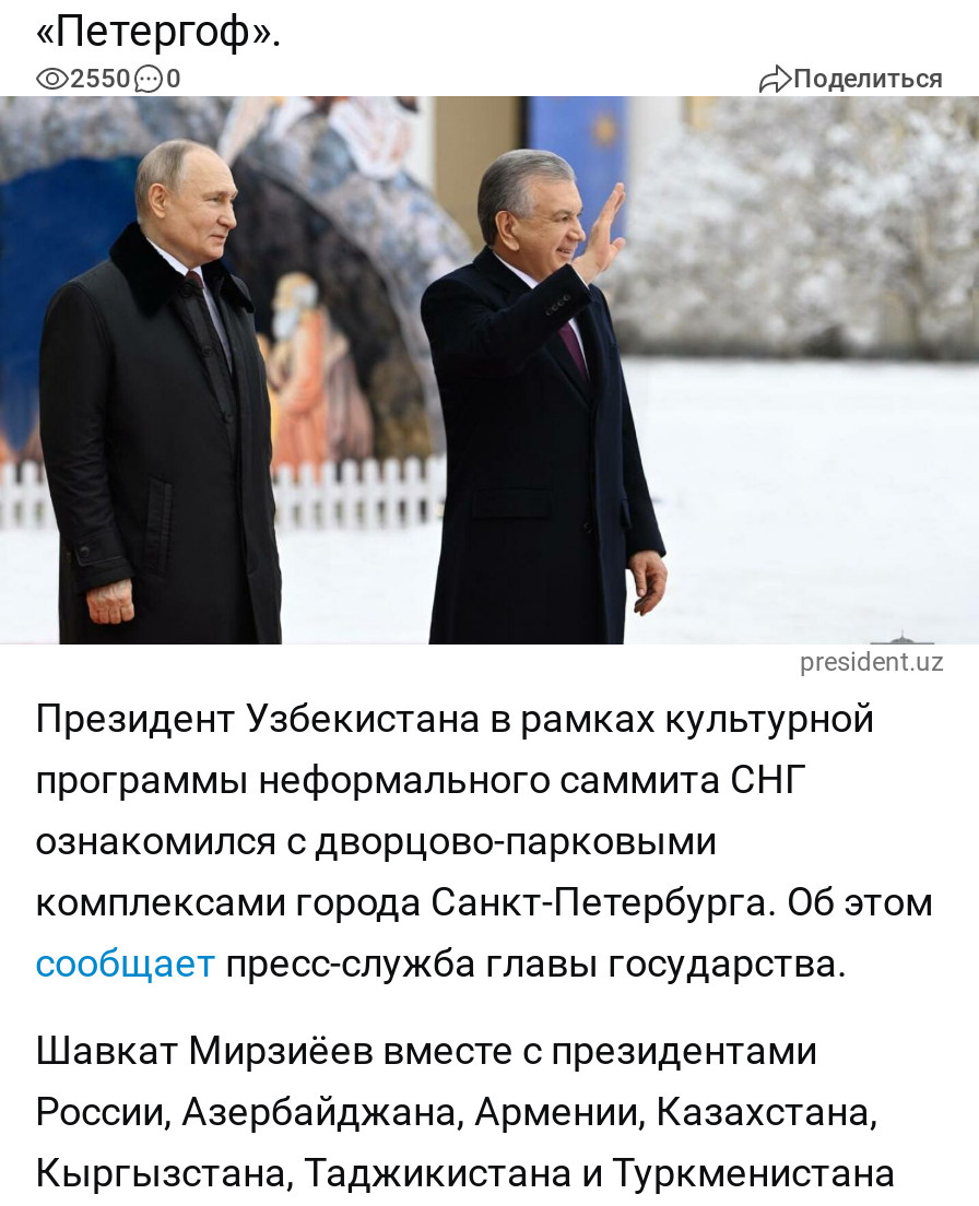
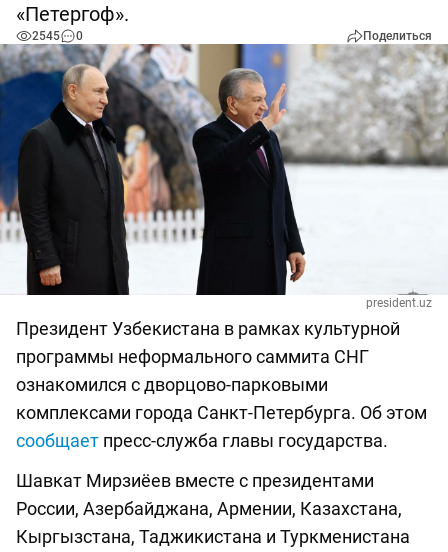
- 2550 0
+ 2545 0
